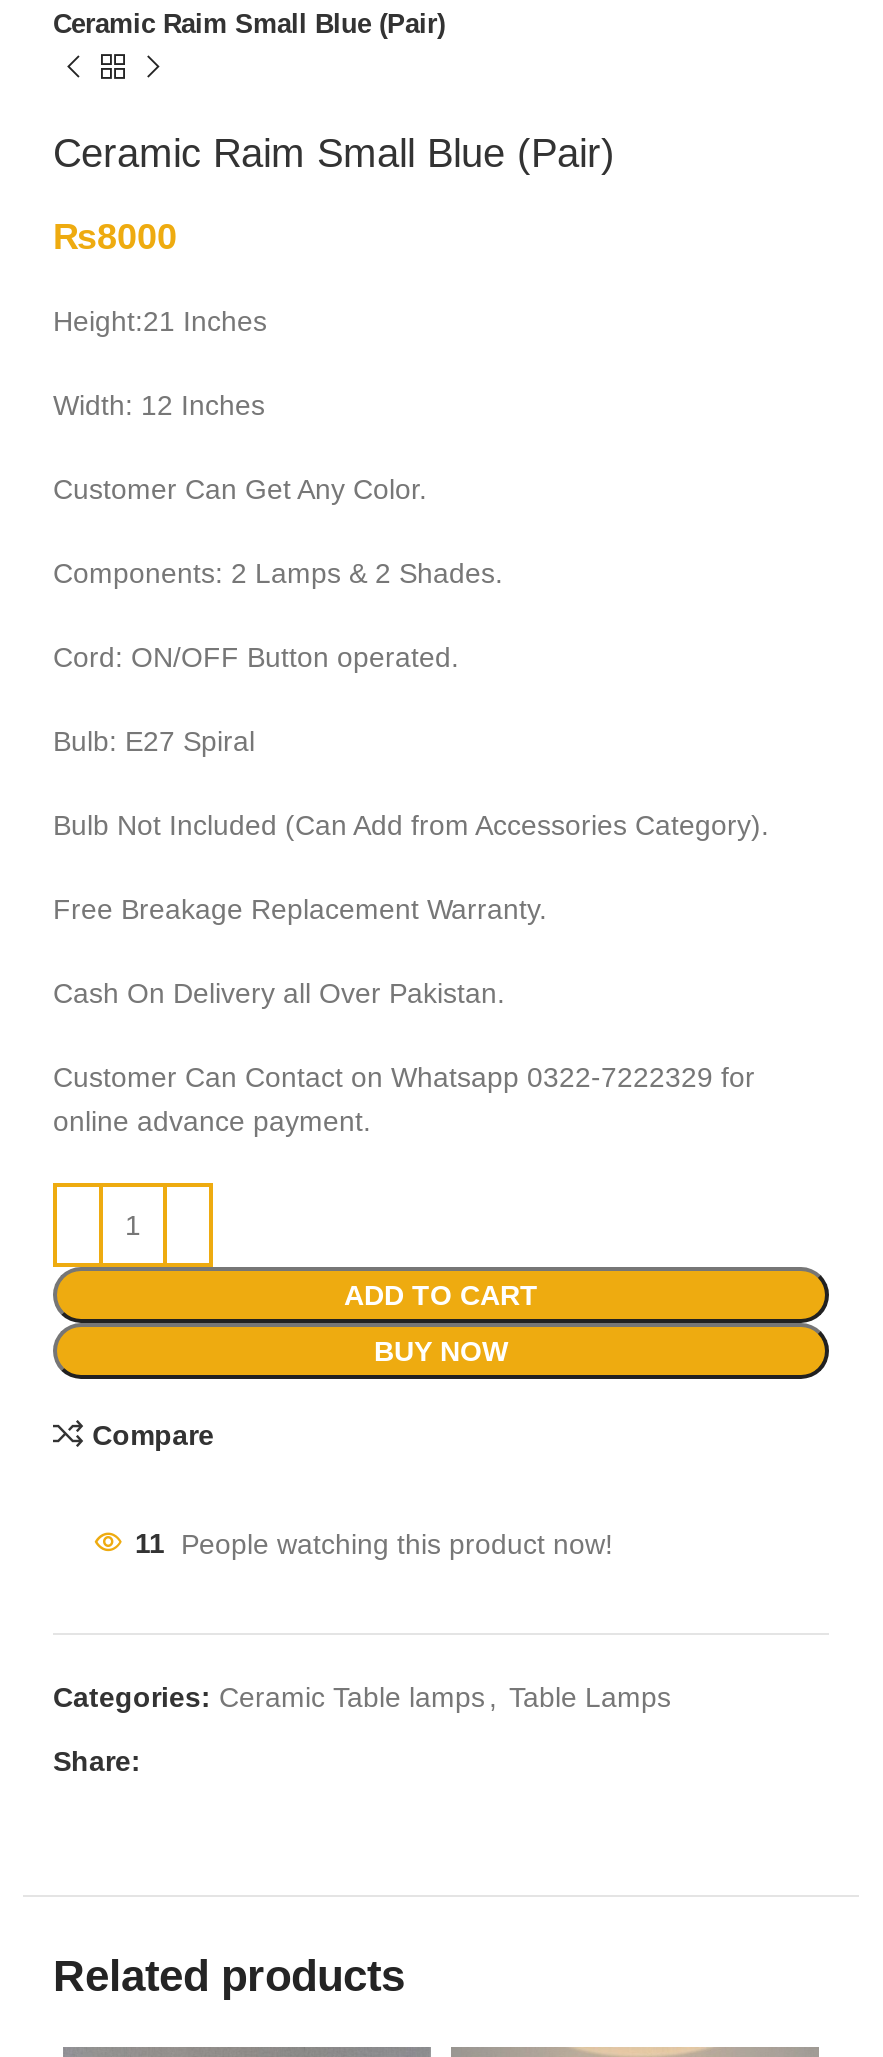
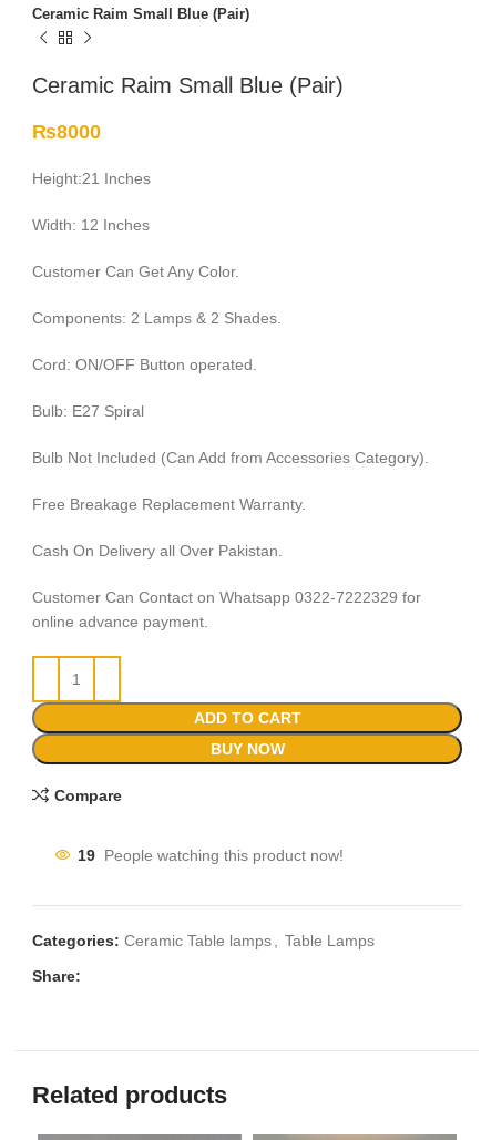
- 11 People watching this product now!
+ 19 People watching this product now!
